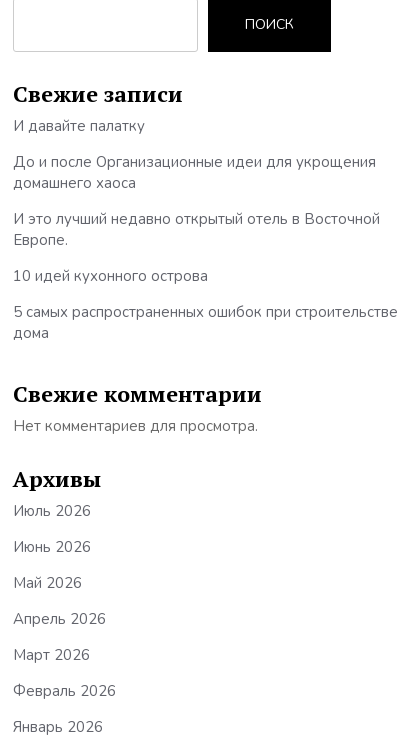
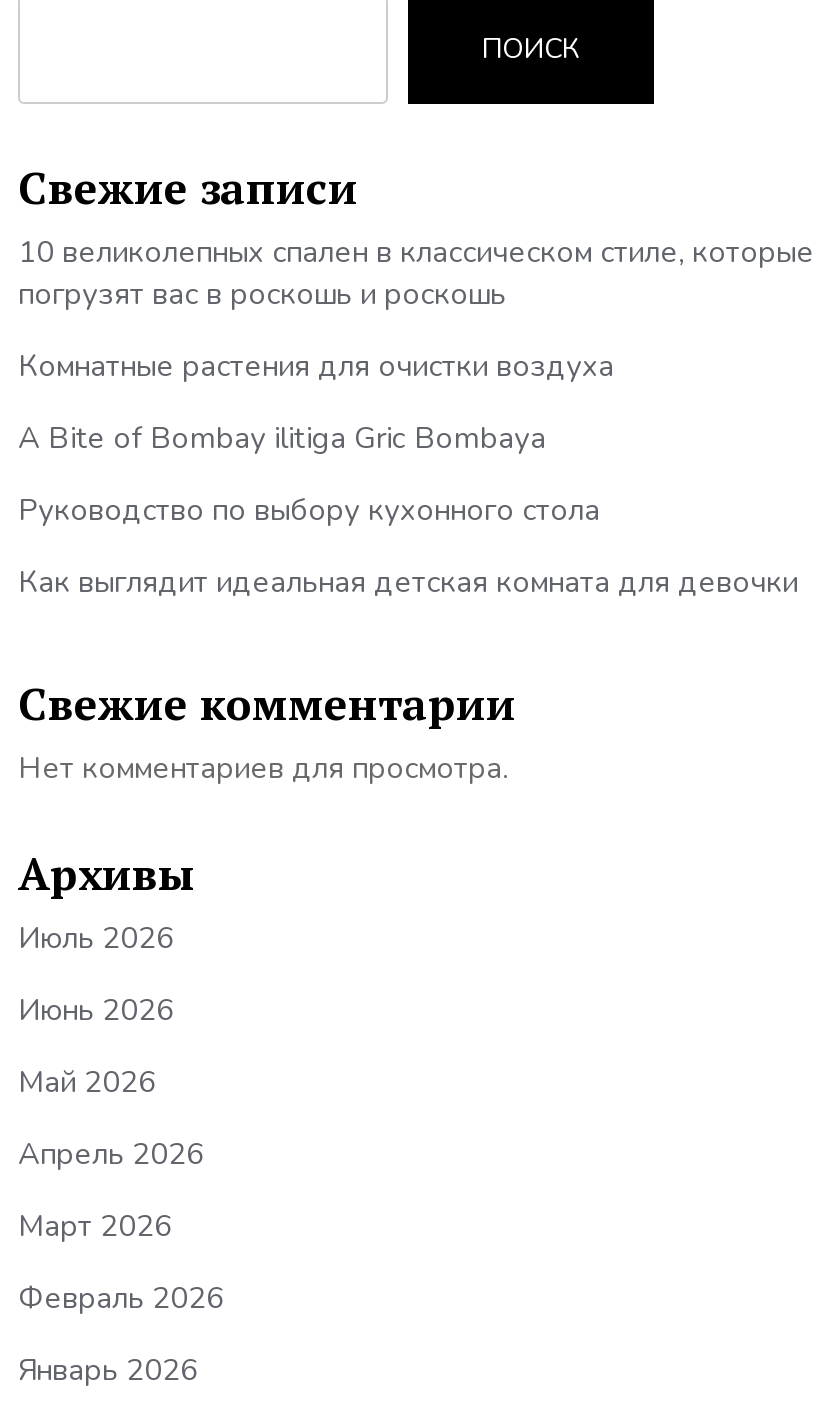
- И давайте палатку
+ 10 великолепных спален в классическом стиле, которые
+ погрузят вас в роскошь и роскошь

- До и после Организационные идеи для укрощения
- домашнего хаоса
+ Комнатные растения для очистки воздуха

- И это лучший недавно открытый отель в Восточной
- Европе.
+ A Bite of Bombay ilitiga Gric Bombaya

- 10 идей кухонного острова
+ Руководство по выбору кухонного стола

- 5 самых распространенных ошибок при строительстве
- дома
+ Как выглядит идеальная детская комната для девочки
